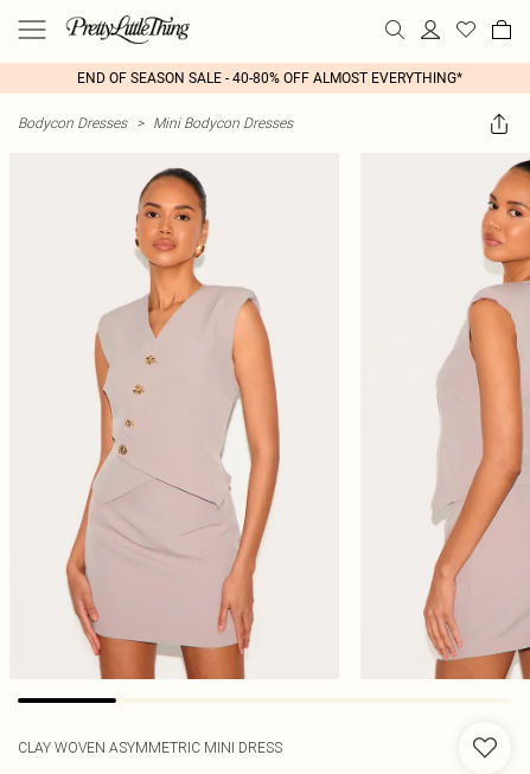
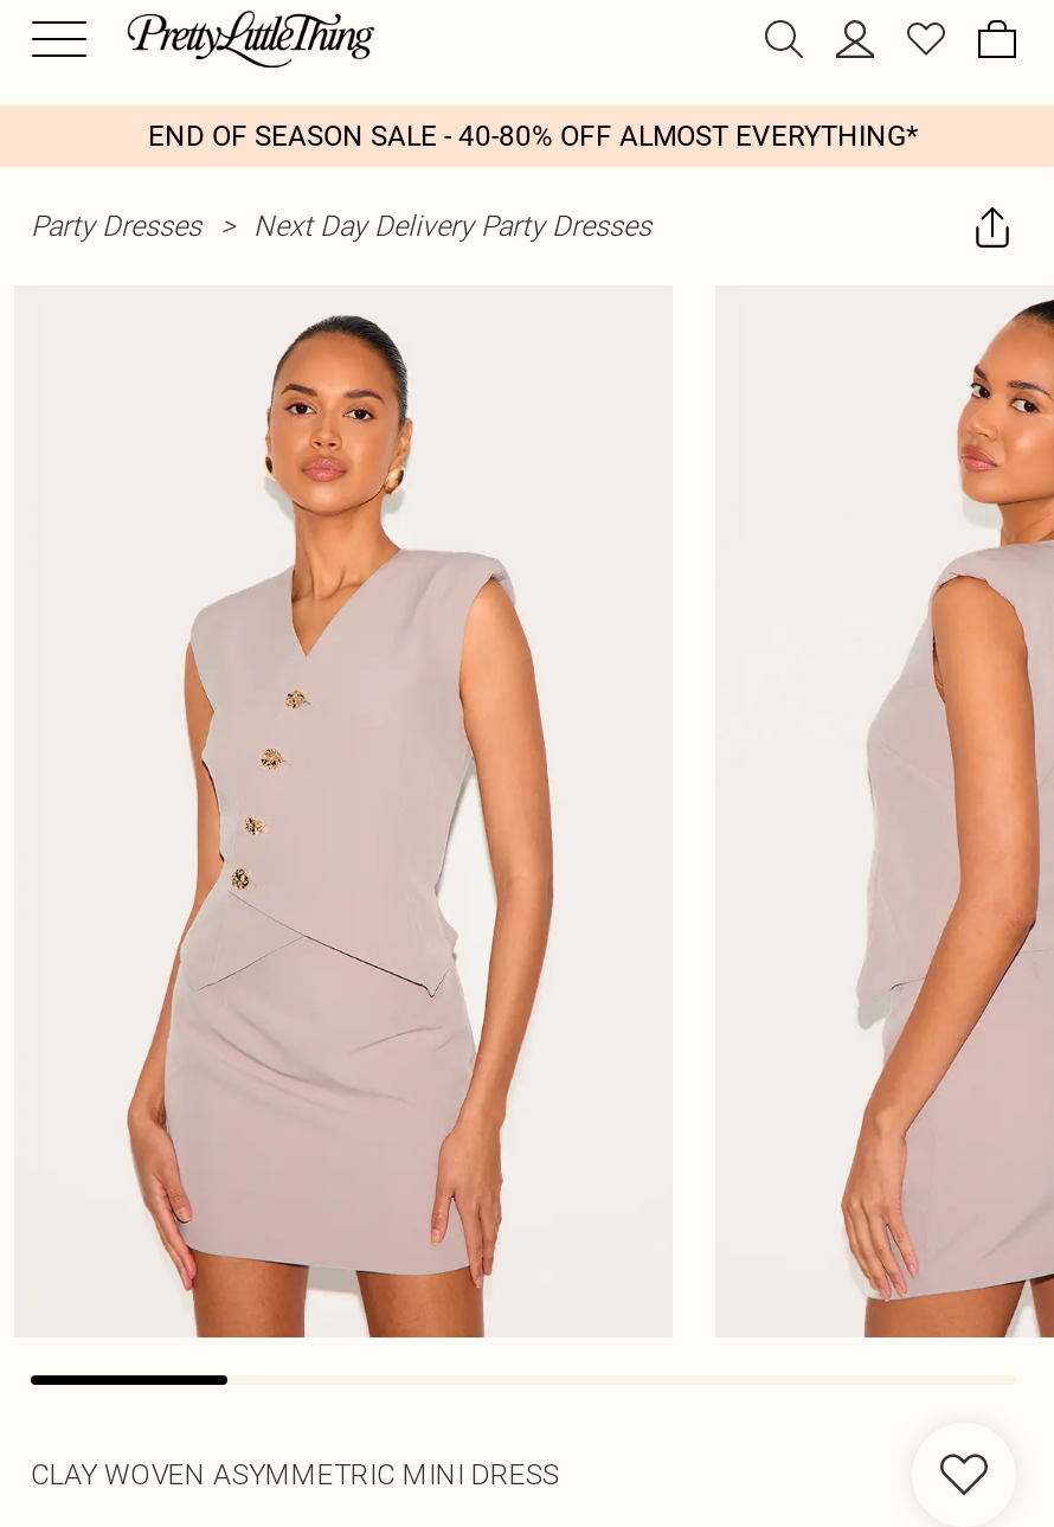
- Bodycon Dresses > Mini Bodycon Dresses
+ Party Dresses > Next Day Delivery Party Dresses
